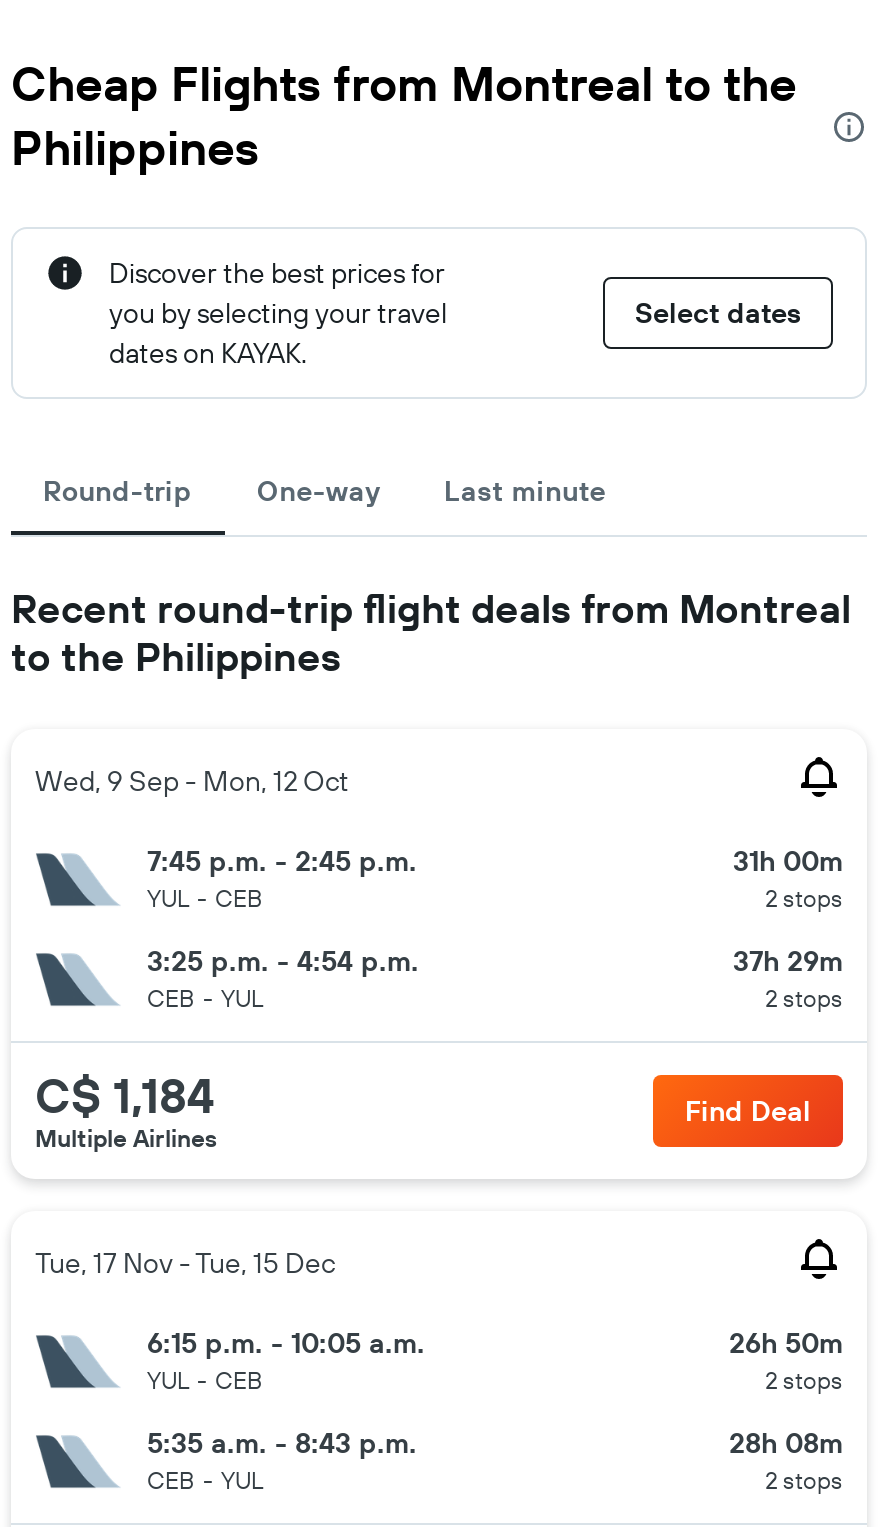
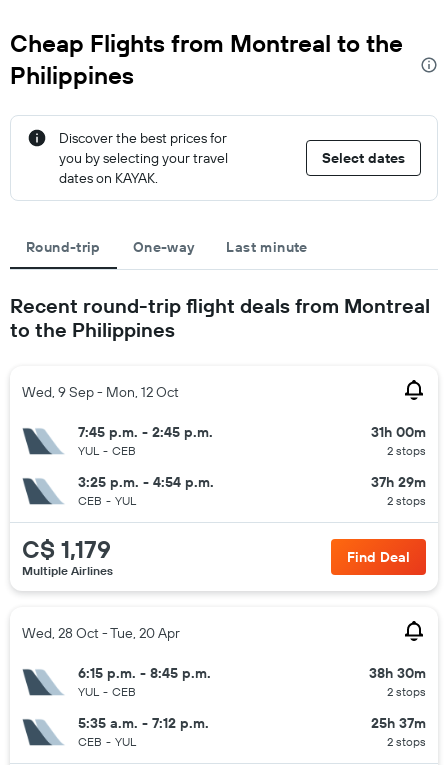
- C$ 1,184
+ C$ 1,179

- Tue, 17 Nov - Tue, 15 Dec
+ Wed, 28 Oct - Tue, 20 Apr

- 6:15 p.m. - 10:05 a.m.
+ 6:15 p.m. - 8:45 p.m.

- 26h 50m
+ 38h 30m

- 5:35 a.m. - 8:43 p.m.
+ 5:35 a.m. - 7:12 p.m.

- 28h 08m
+ 25h 37m
